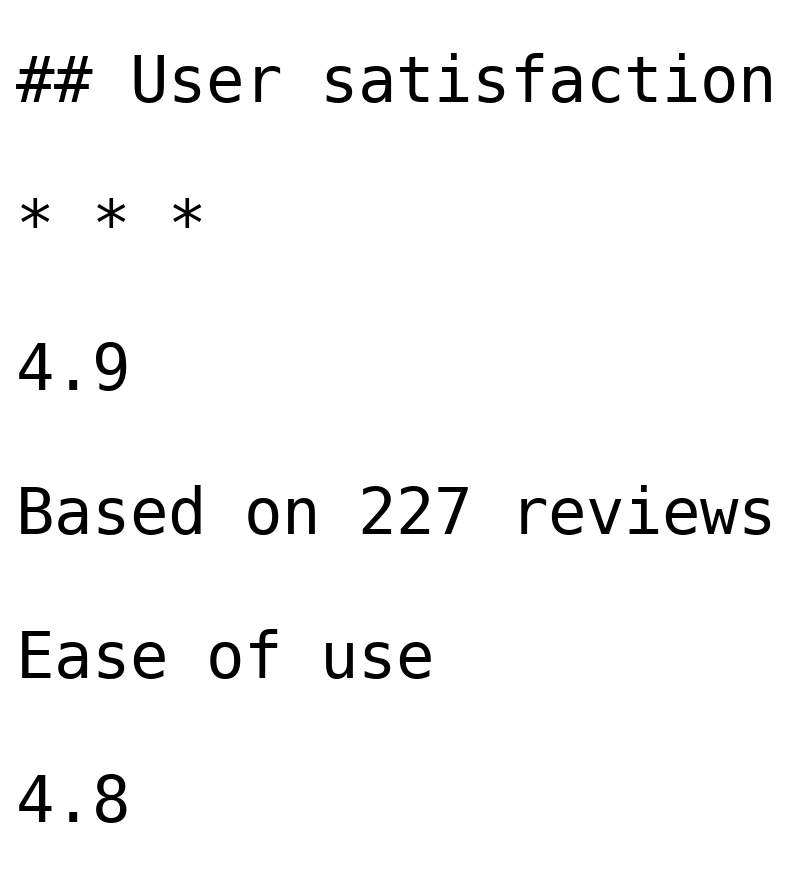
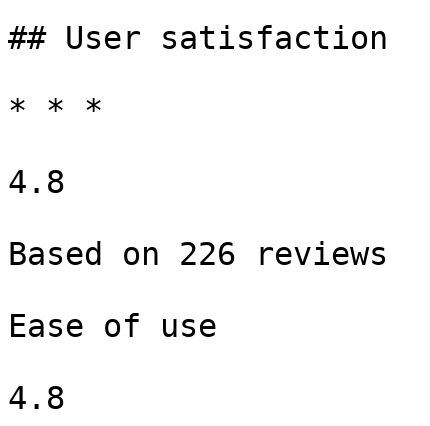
- 4.9
+ 4.8

- Based on 227 reviews
+ Based on 226 reviews
